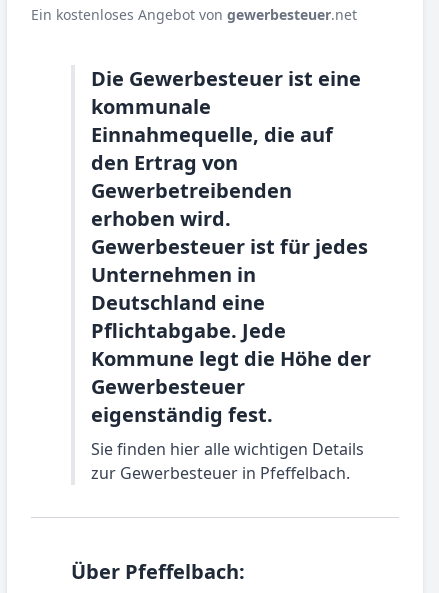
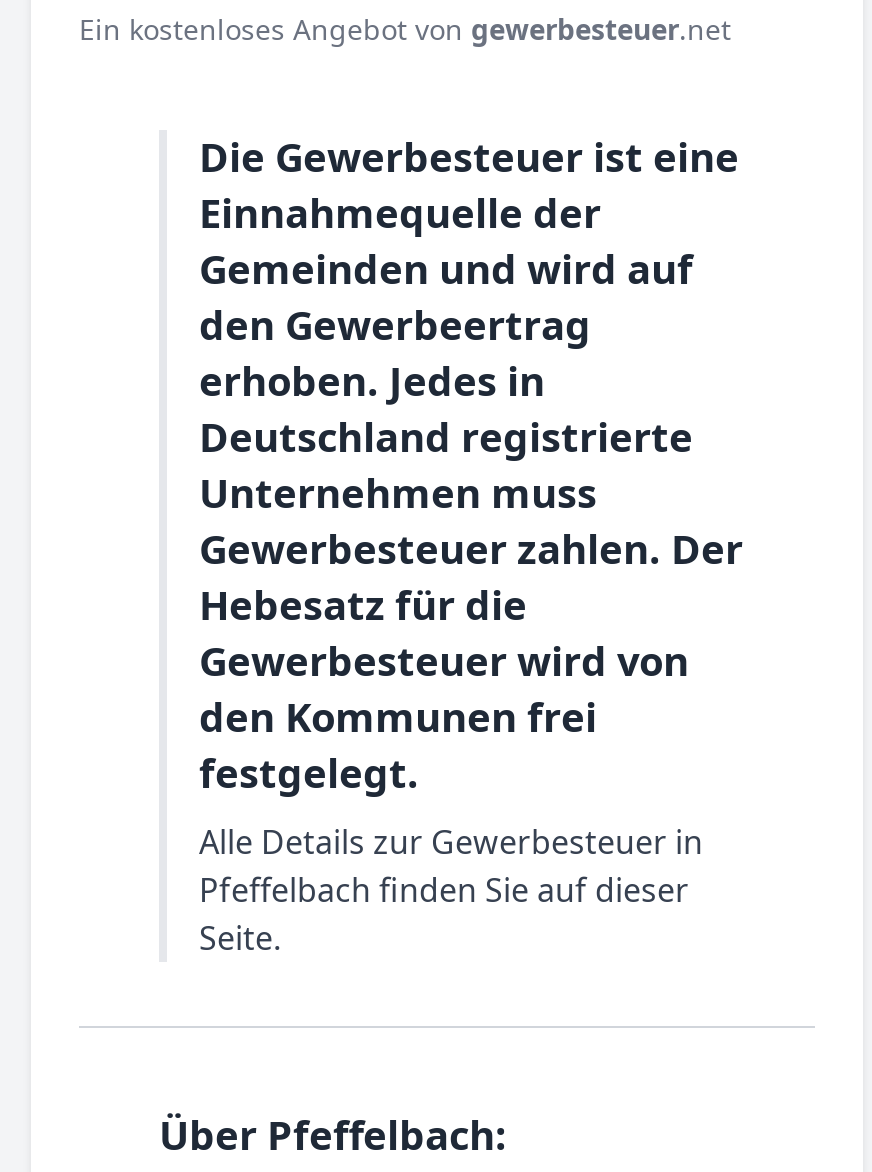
- kommunale
- Einnahmequelle, die auf
- den Ertrag von
- Gewerbetreibenden
- erhoben wird.
- Gewerbesteuer ist für jedes
- Unternehmen in
- Deutschland eine
- Pflichtabgabe. Jede
- Kommune legt die Höhe der
- Gewerbesteuer
- eigenständig fest.
- Sie finden hier alle wichtigen Details
- zur Gewerbesteuer in Pfeffelbach.
+ Einnahmequelle der
+ Gemeinden und wird auf
+ den Gewerbeertrag
+ erhoben. Jedes in
+ Deutschland registrierte
+ Unternehmen muss
+ Gewerbesteuer zahlen. Der
+ Hebesatz für die
+ Gewerbesteuer wird von
+ den Kommunen frei
+ festgelegt.
+ Alle Details zur Gewerbesteuer in
+ Pfeffelbach finden Sie auf dieser
+ Seite.
